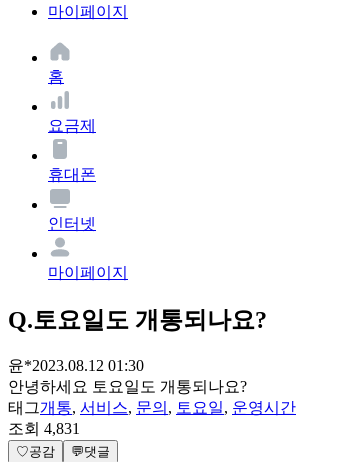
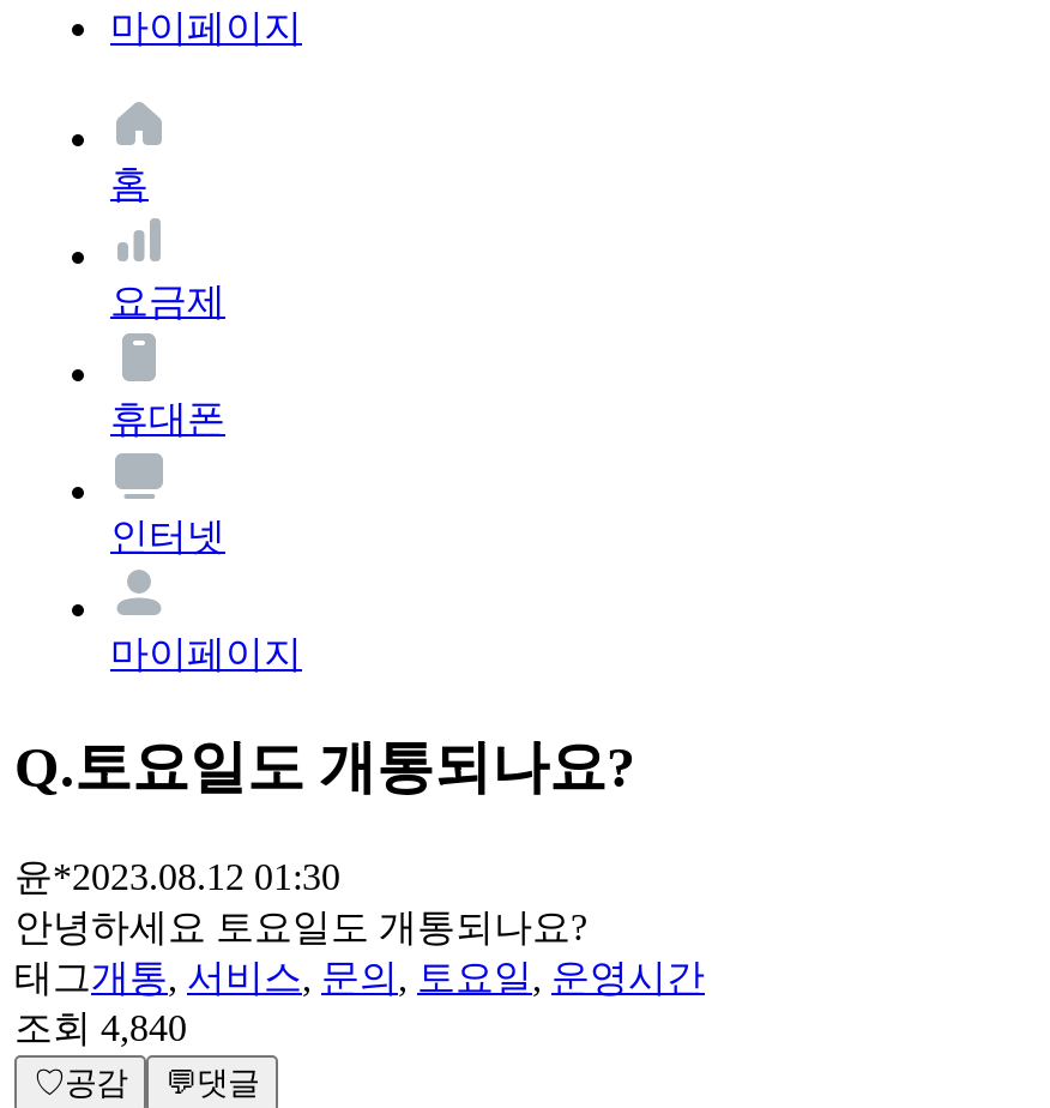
- 조회 4,831
+ 조회 4,840
